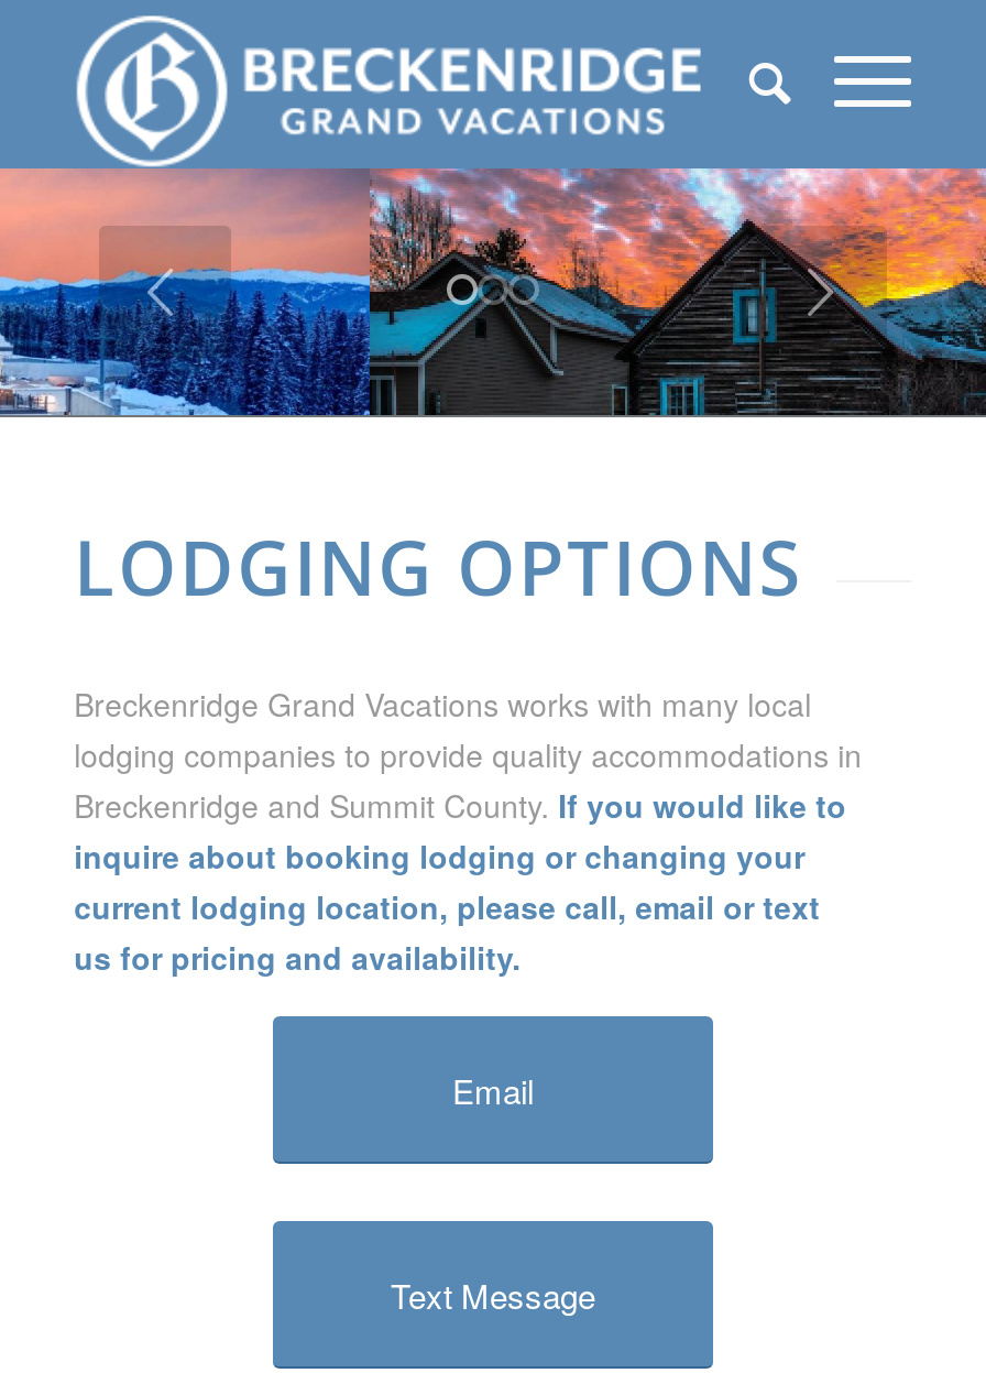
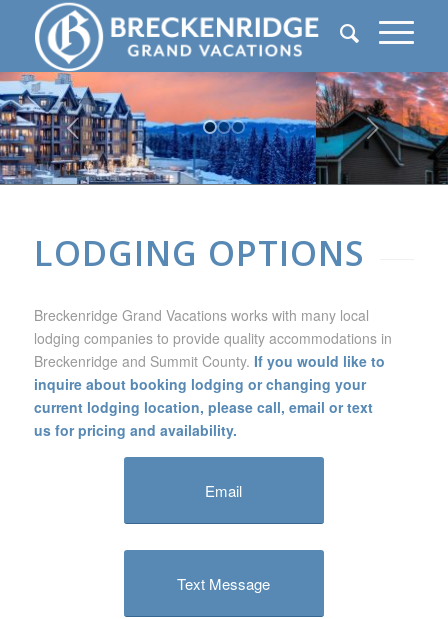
- [image]
+ [image]
